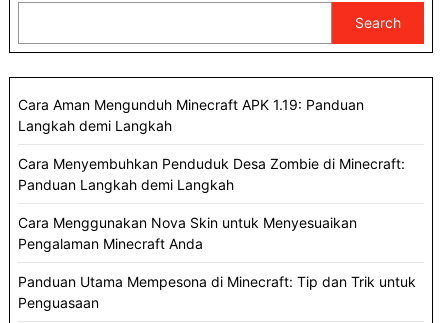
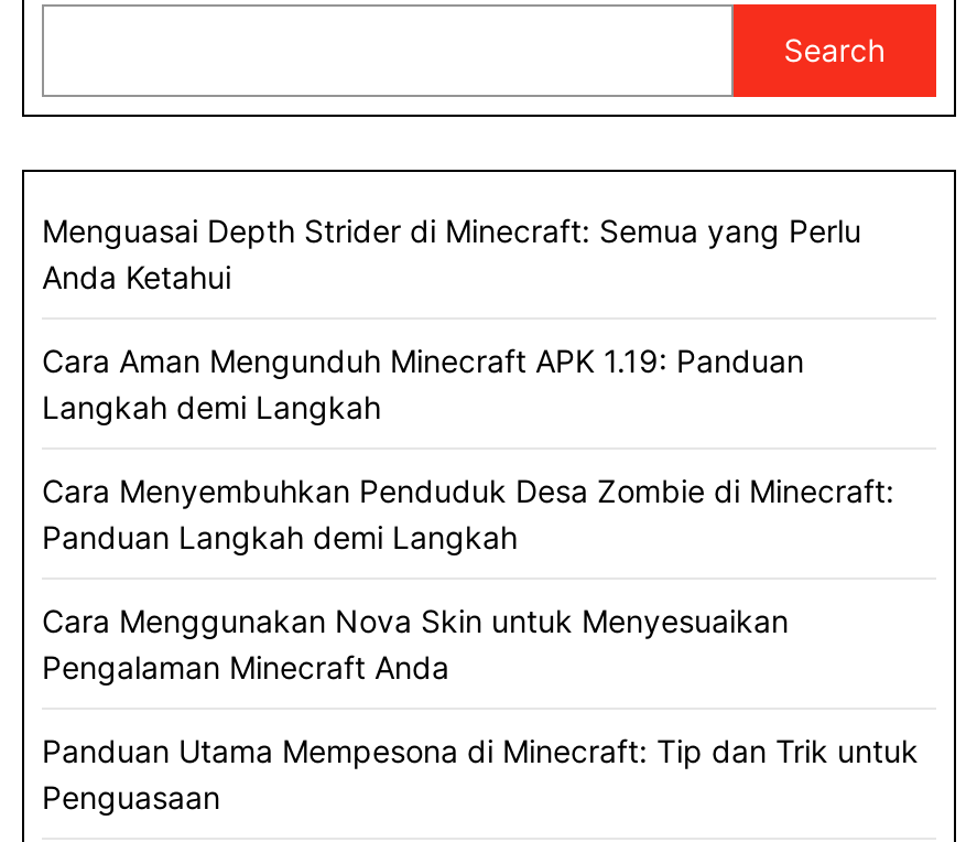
+ Menguasai Depth Strider di Minecraft: Semua yang Perlu
+ Anda Ketahui
